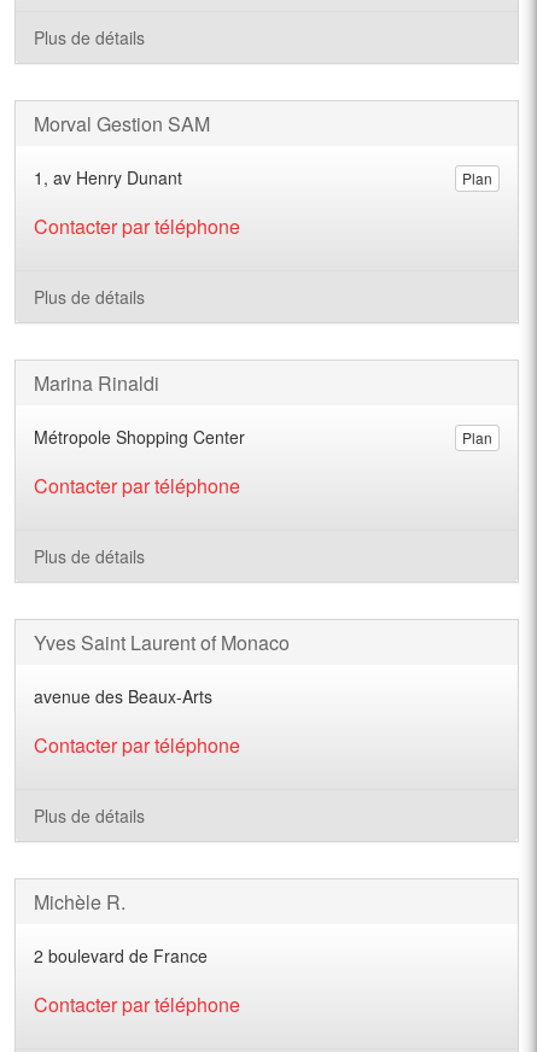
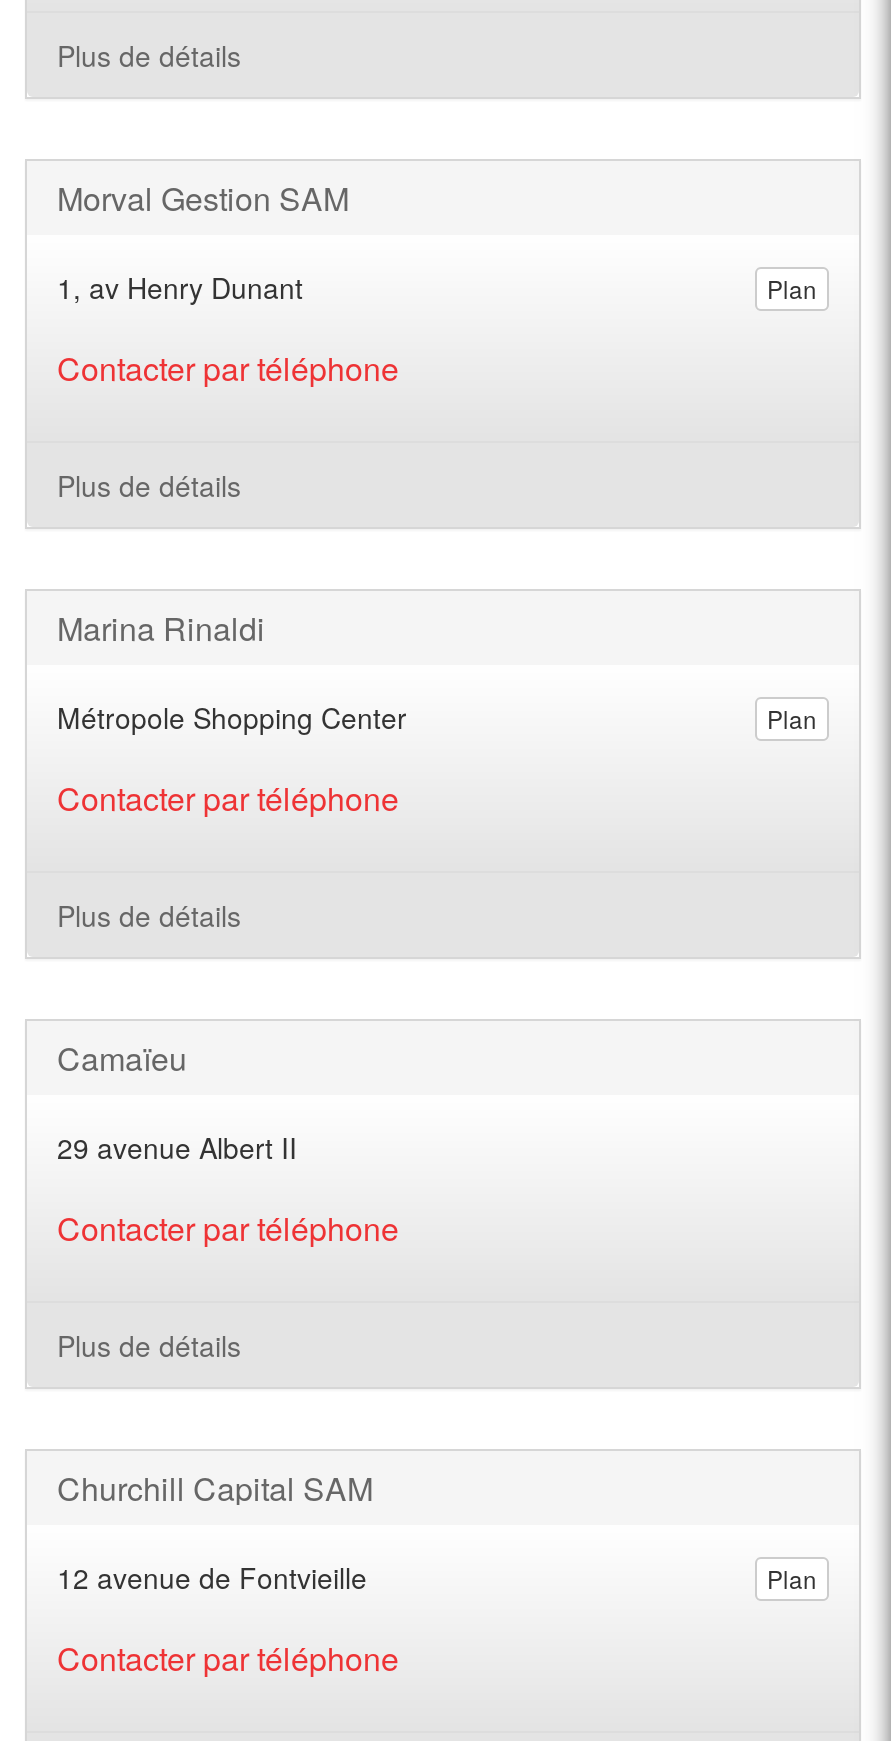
- Yves Saint Laurent of Monaco
+ Camaïeu

- avenue des Beaux-Arts
+ 29 avenue Albert II

- Michèle R.
+ Churchill Capital SAM

- 2 boulevard de France
+ Plan
+ 12 avenue de Fontvieille
